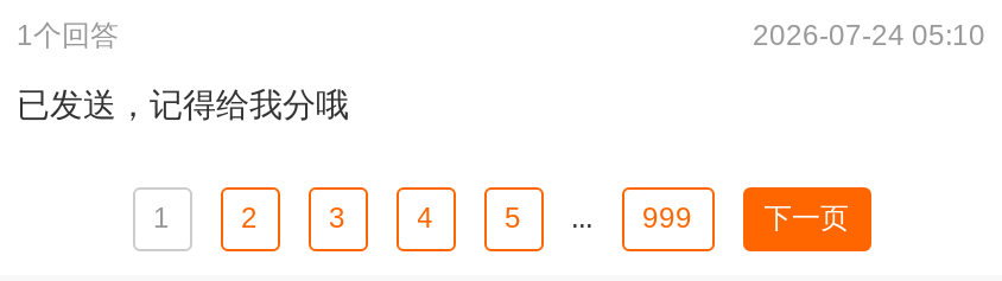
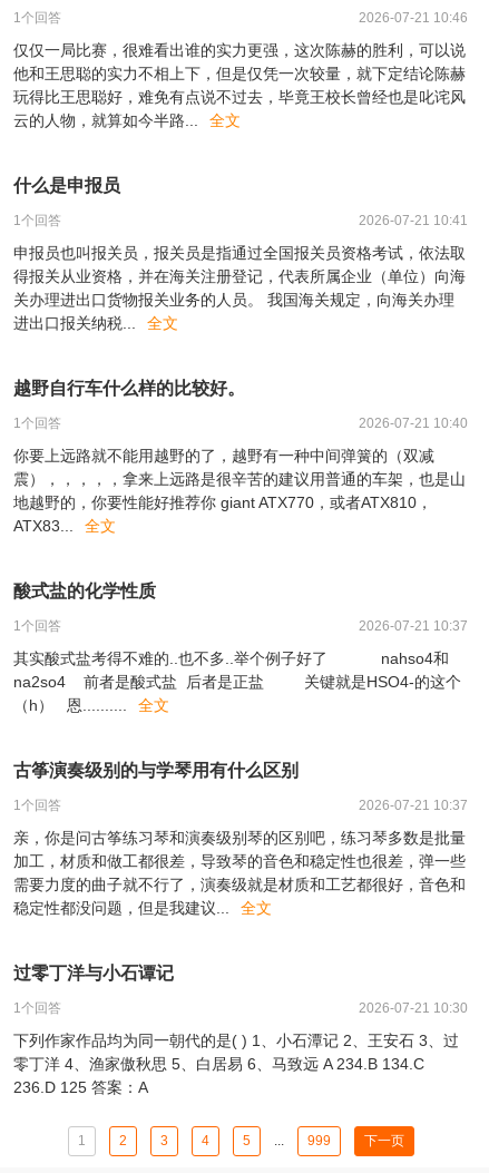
- 2026-07-24 05:10
- 已发送，记得给我分哦
+ 2026-07-21 10:46
+ 仅仅一局比赛，很难看出谁的实力更强，这次陈赫的胜利，可以说
+ 他和王思聪的实力不相上下，但是仅凭一次较量，就下定结论陈赫
+ 玩得比王思聪好，难免有点说不过去，毕竟王校长曾经也是叱诧风
+ 云的人物，就算如今半路...
+ 全文
+ 什么是申报员
+ 1个回答
+ 2026-07-21 10:41
+ 申报员也叫报关员，报关员是指通过全国报关员资格考试，依法取
+ 得报关从业资格，并在海关注册登记，代表所属企业（单位）向海
+ 关办理进出口货物报关业务的人员。 我国海关规定，向海关办理
+ 进出口报关纳税...
+ 全文
+ 越野自行车什么样的比较好。
+ 1个回答
+ 2026-07-21 10:40
+ 你要上远路就不能用越野的了，越野有一种中间弹簧的（双减
+ 震），，，，，拿来上远路是很辛苦的建议用普通的车架，也是山
+ 地越野的，你要性能好推荐你 giant ATX770，或者ATX810，
+ ATX83...
+ 全文
+ 酸式盐的化学性质
+ 1个回答
+ 2026-07-21 10:37
+ 其实酸式盐考得不难的..也不多..举个例子好了 nahso4和
+ na2so4 前者是酸式盐 后者是正盐 关键就是HSO4-的这个
+ （h） 恩..........
+ 全文
+ 古筝演奏级别的与学琴用有什么区别
+ 1个回答
+ 2026-07-21 10:37
+ 亲，你是问古筝练习琴和演奏级别琴的区别吧，练习琴多数是批量
+ 加工，材质和做工都很差，导致琴的音色和稳定性也很差，弹一些
+ 需要力度的曲子就不行了，演奏级就是材质和工艺都很好，音色和
+ 稳定性都没问题，但是我建议...
+ 全文
+ 过零丁洋与小石谭记
+ 1个回答
+ 2026-07-21 10:30
+ 下列作家作品均为同一朝代的是( ) 1、小石潭记 2、王安石 3、过
+ 零丁洋 4、渔家傲秋思 5、白居易 6、马致远 A 234.B 134.C
+ 236.D 125 答案：A
